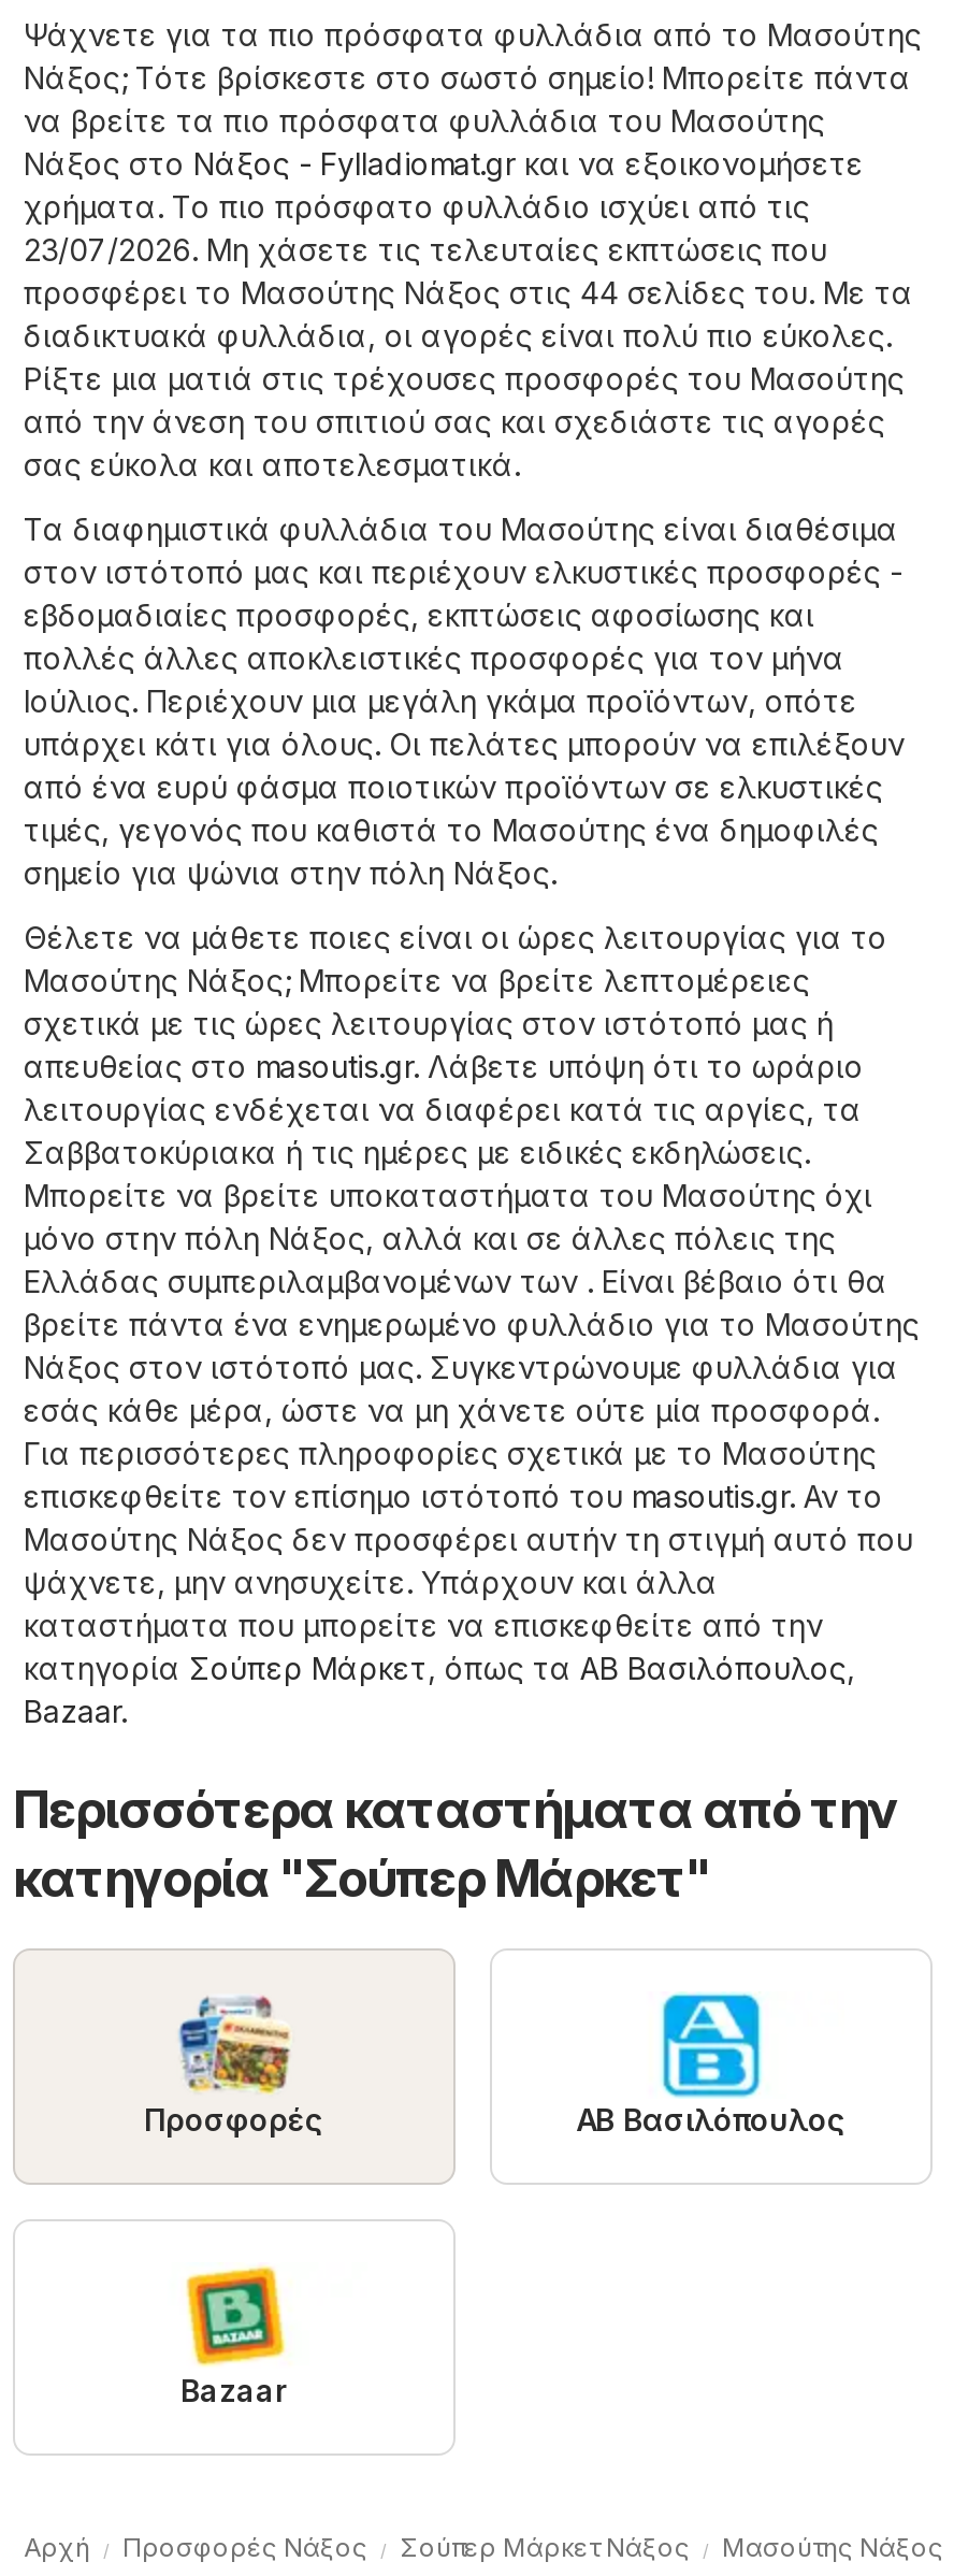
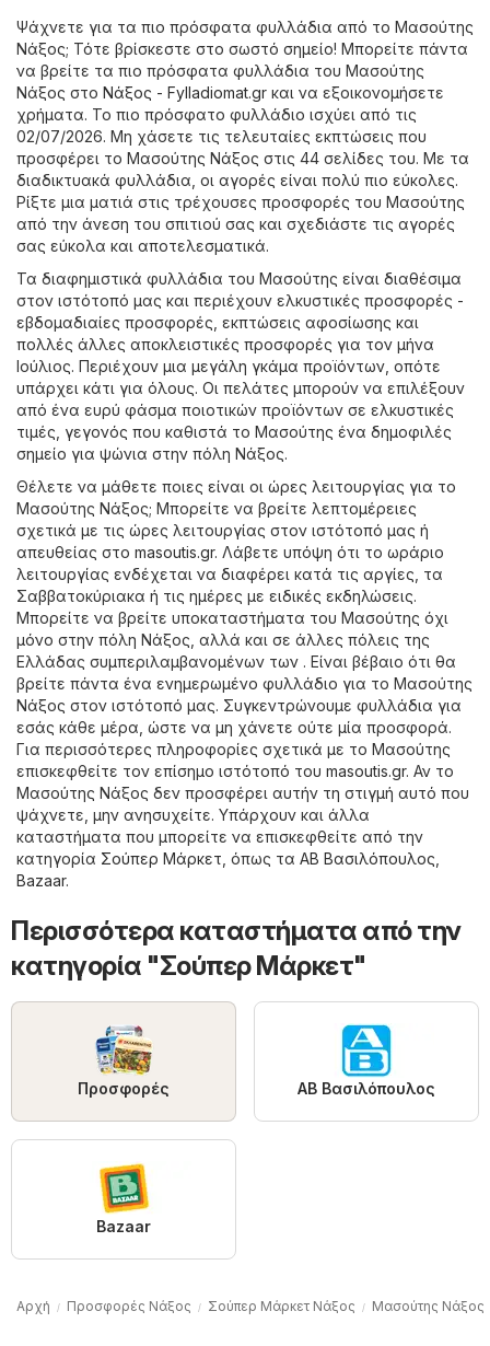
- 23/07/2026. Μη χάσετε τις τελευταίες εκπτώσεις που
+ 02/07/2026. Μη χάσετε τις τελευταίες εκπτώσεις που
